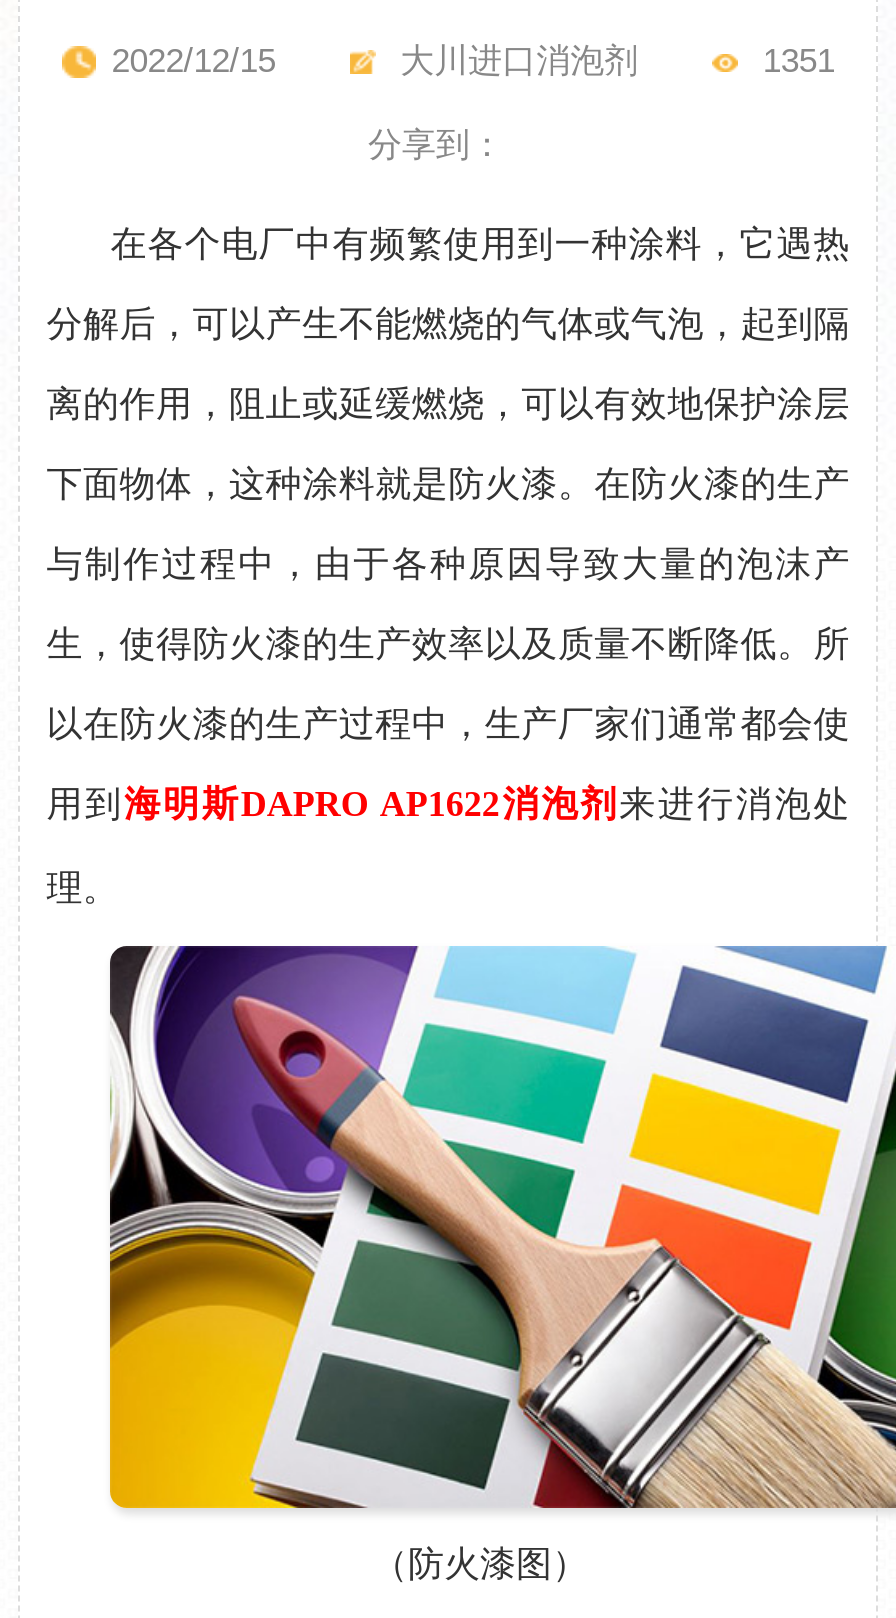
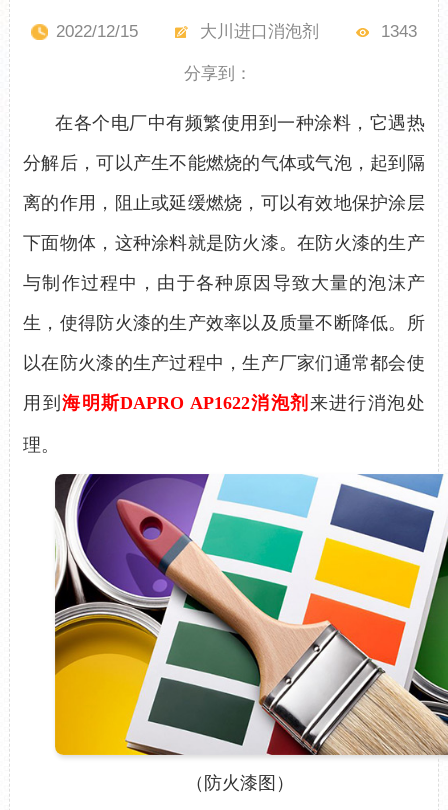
- 1351
+ 1343
